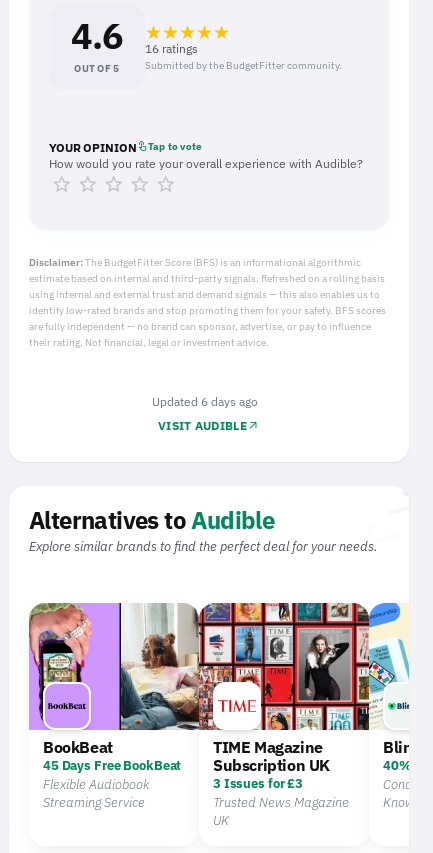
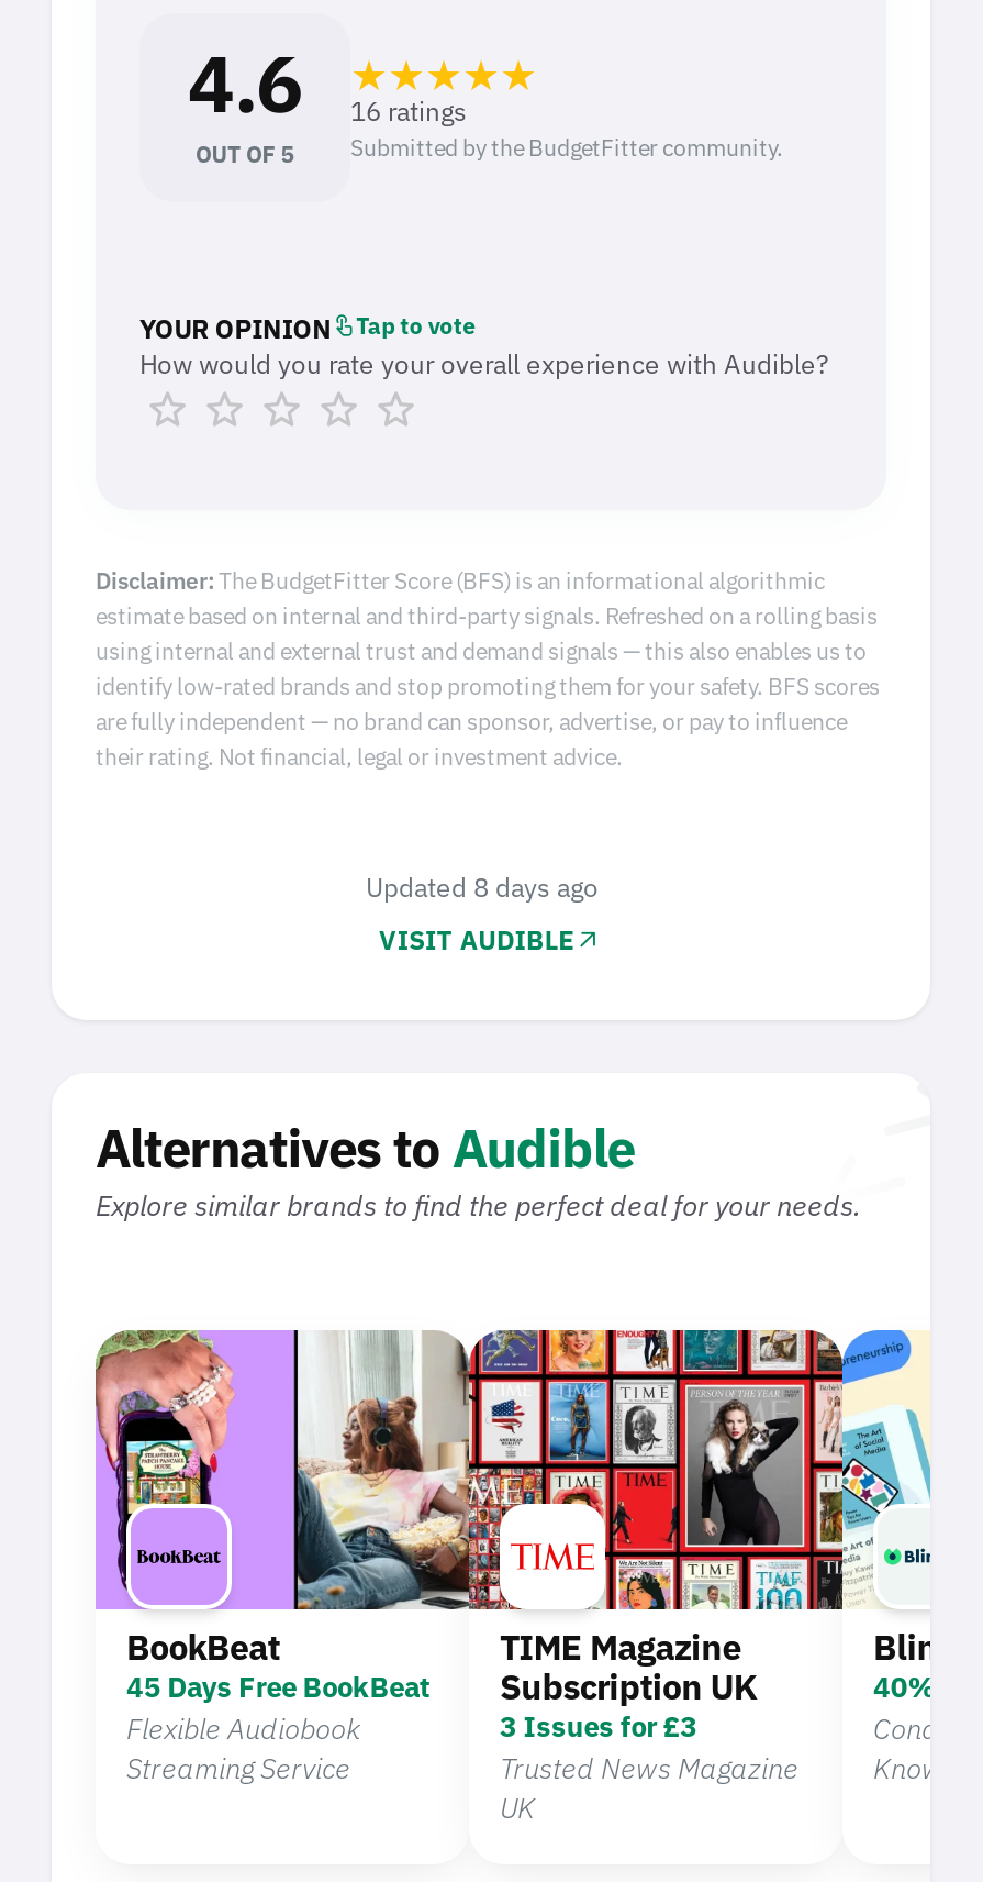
- Updated 6 days ago
+ Updated 8 days ago
